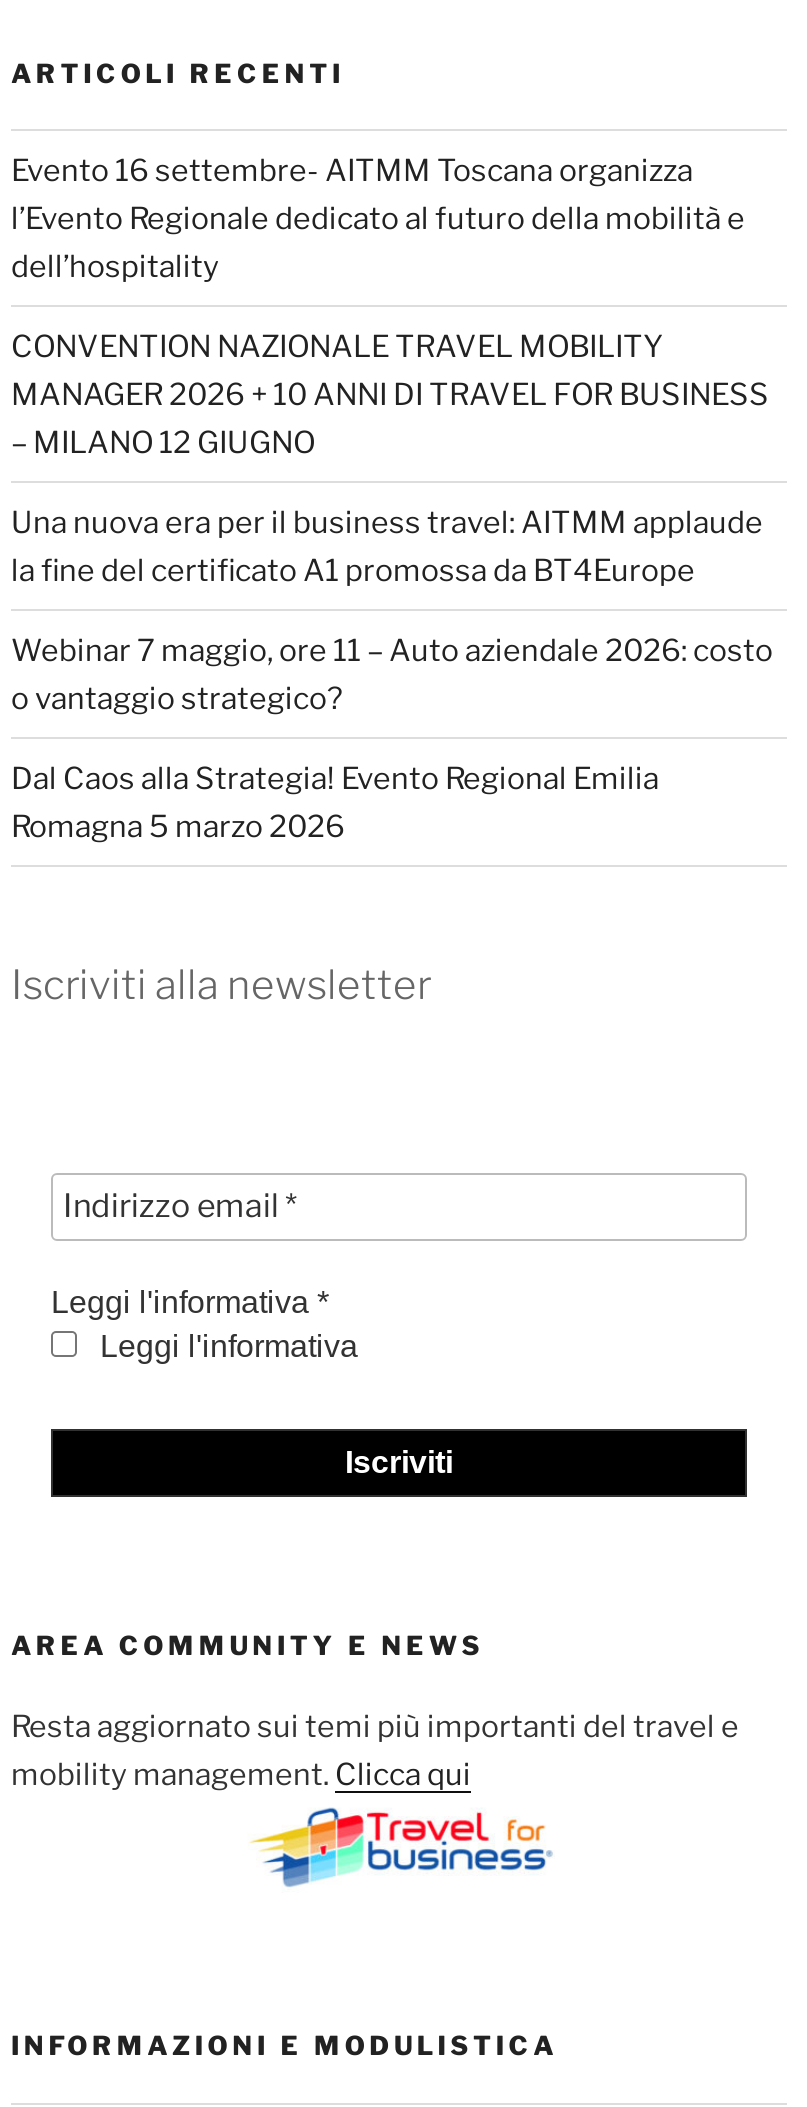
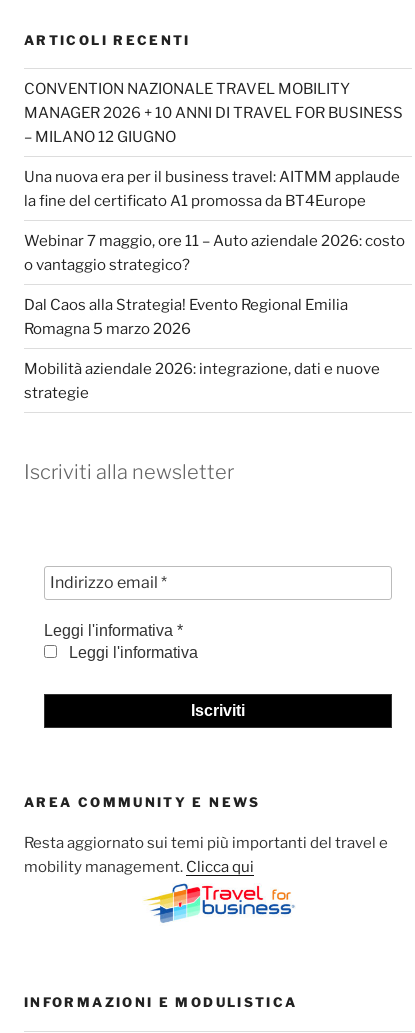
- Evento 16 settembre- AITMM Toscana organizza
- l’Evento Regionale dedicato al futuro della mobilità e
- dell’hospitality

moved up: CONVENTION NAZIONALE TRAVEL MOBILITY | MANAGER 2026 + 10 ANNI DI TRAVEL FOR BUSINESS | – MILANO 12 GIUGNO | ... | Dal Caos alla Strategia! Evento Regional Emilia | Romagna 5 marzo 2026

+ Mobilità aziendale 2026: integrazione, dati e nuove
+ strategie
